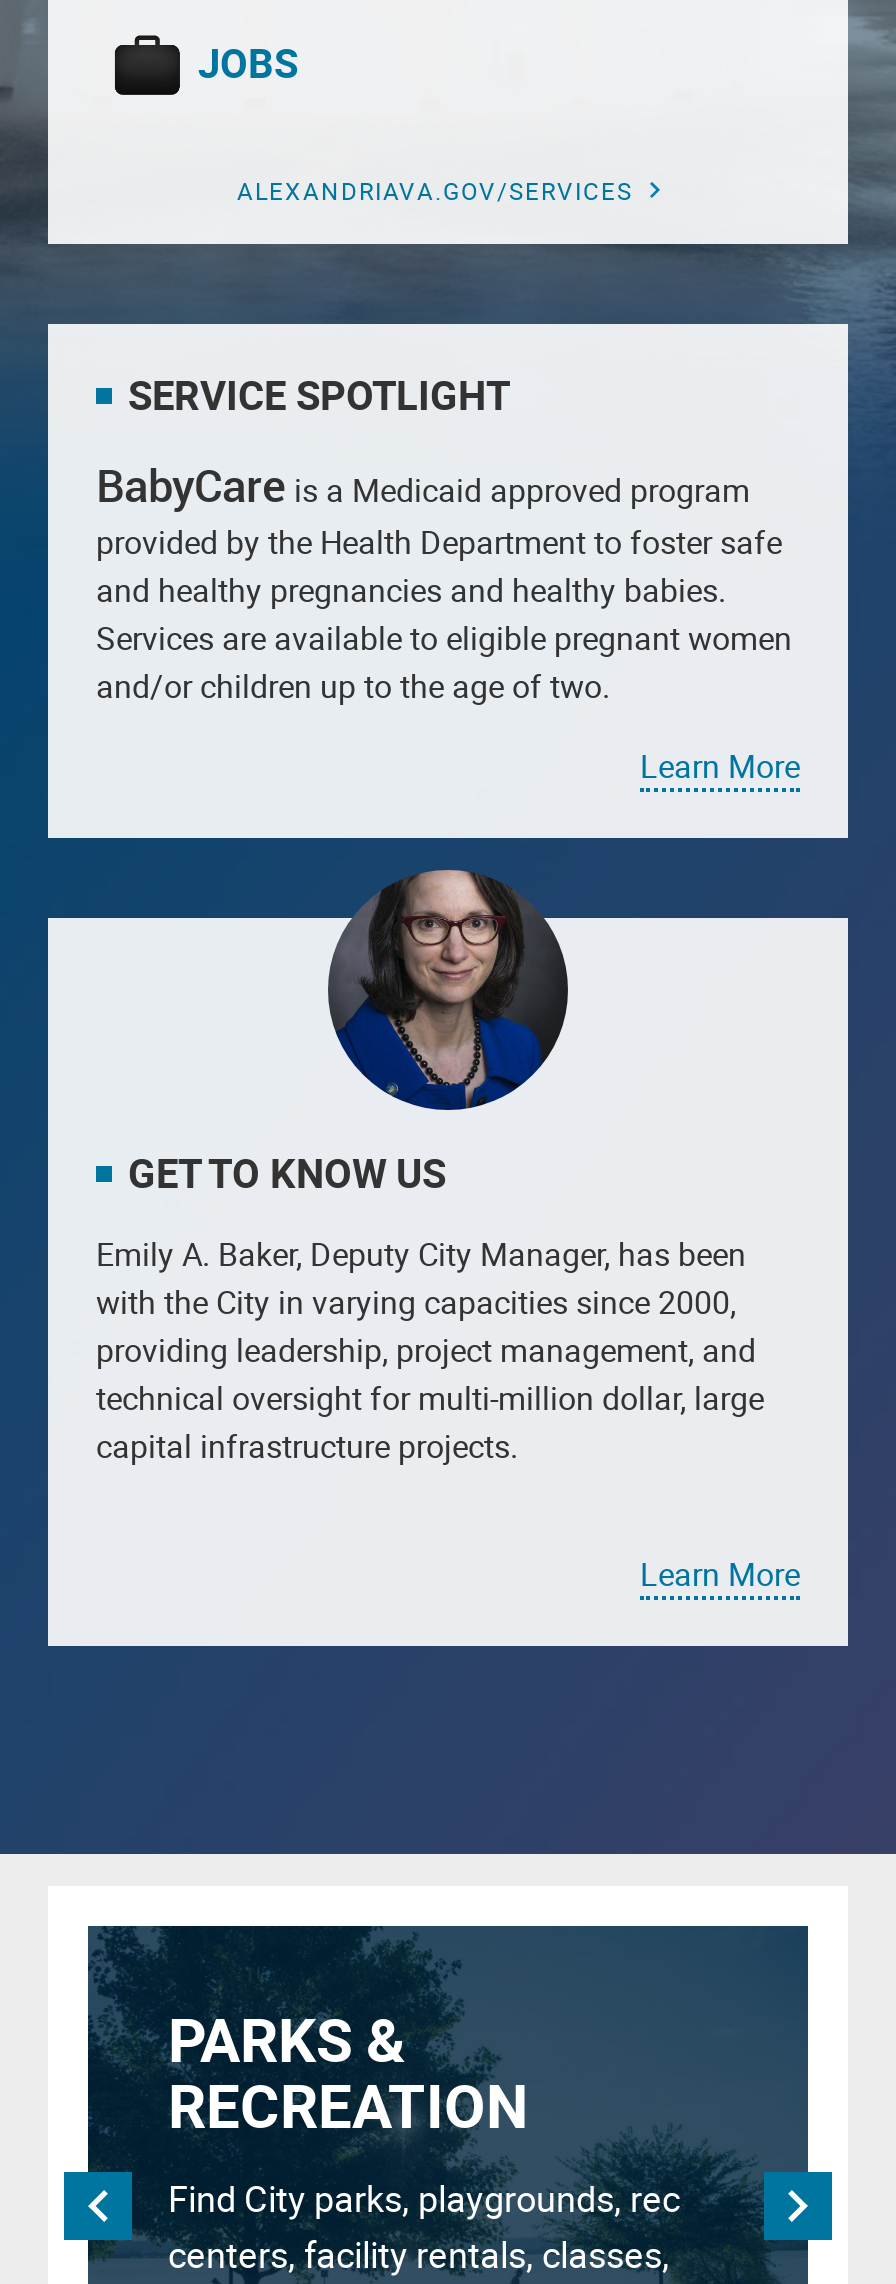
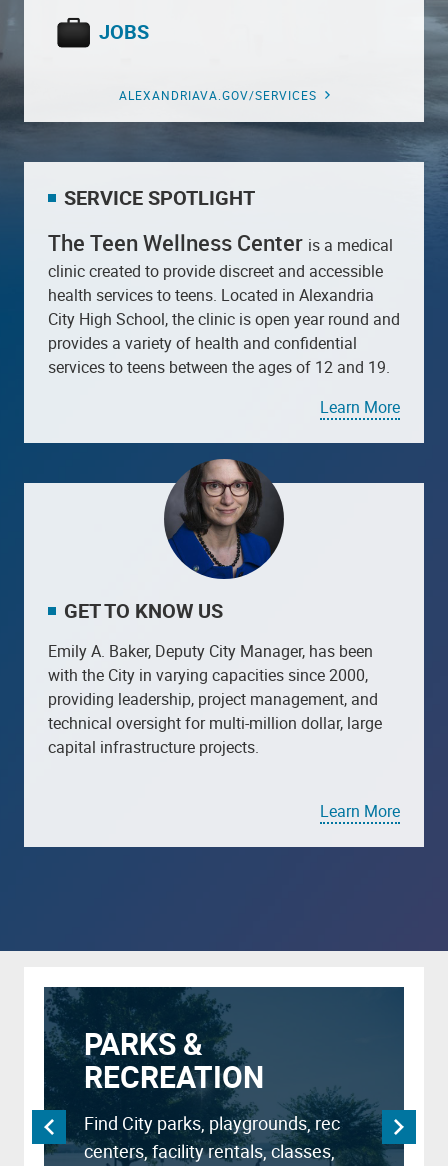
- BabyCare is a Medicaid approved program
- provided by the Health Department to foster safe
- and healthy pregnancies and healthy babies.
- Services are available to eligible pregnant women
- and/or children up to the age of two.
+ The Teen Wellness Center is a medical
+ clinic created to provide discreet and accessible
+ health services to teens. Located in Alexandria
+ City High School, the clinic is open year round and
+ provides a variety of health and confidential
+ services to teens between the ages of 12 and 19.
